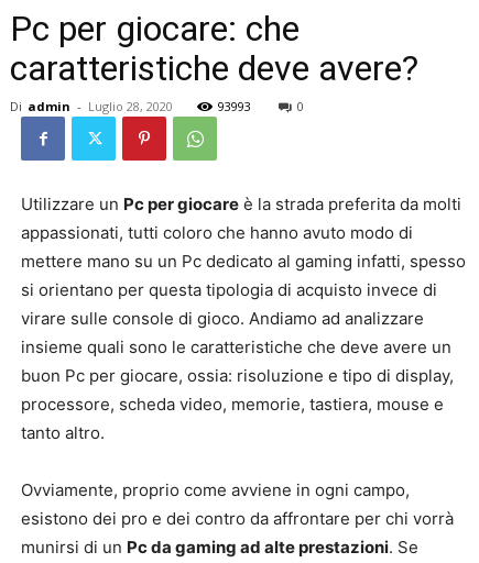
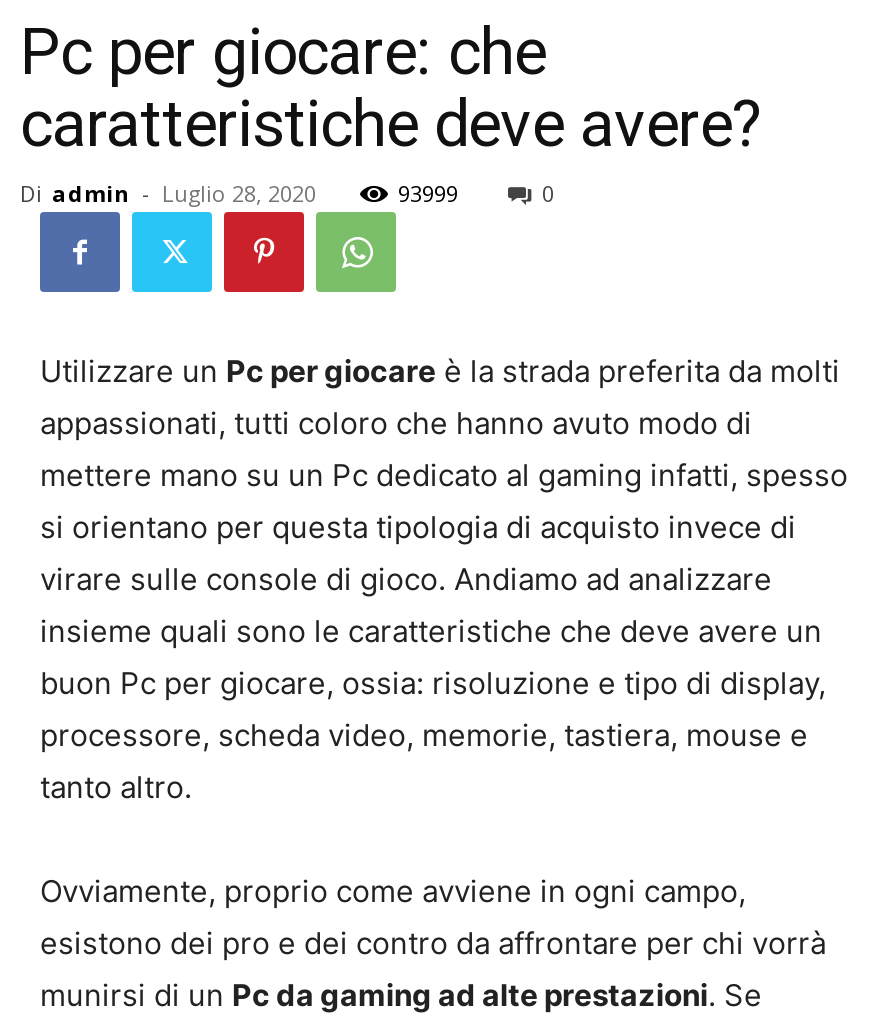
- 93993
+ 93999
